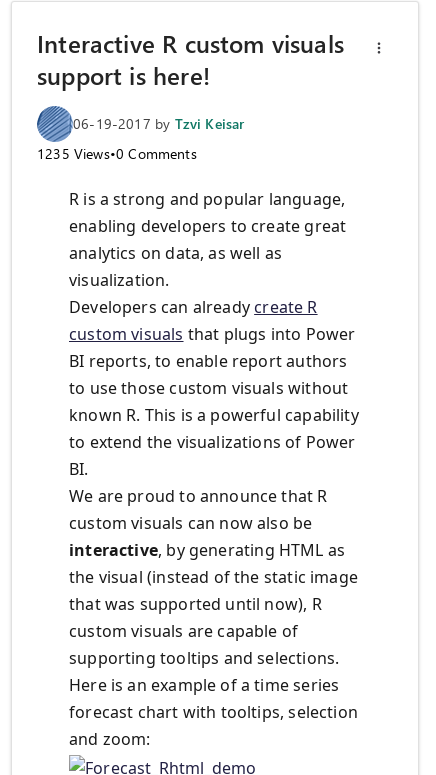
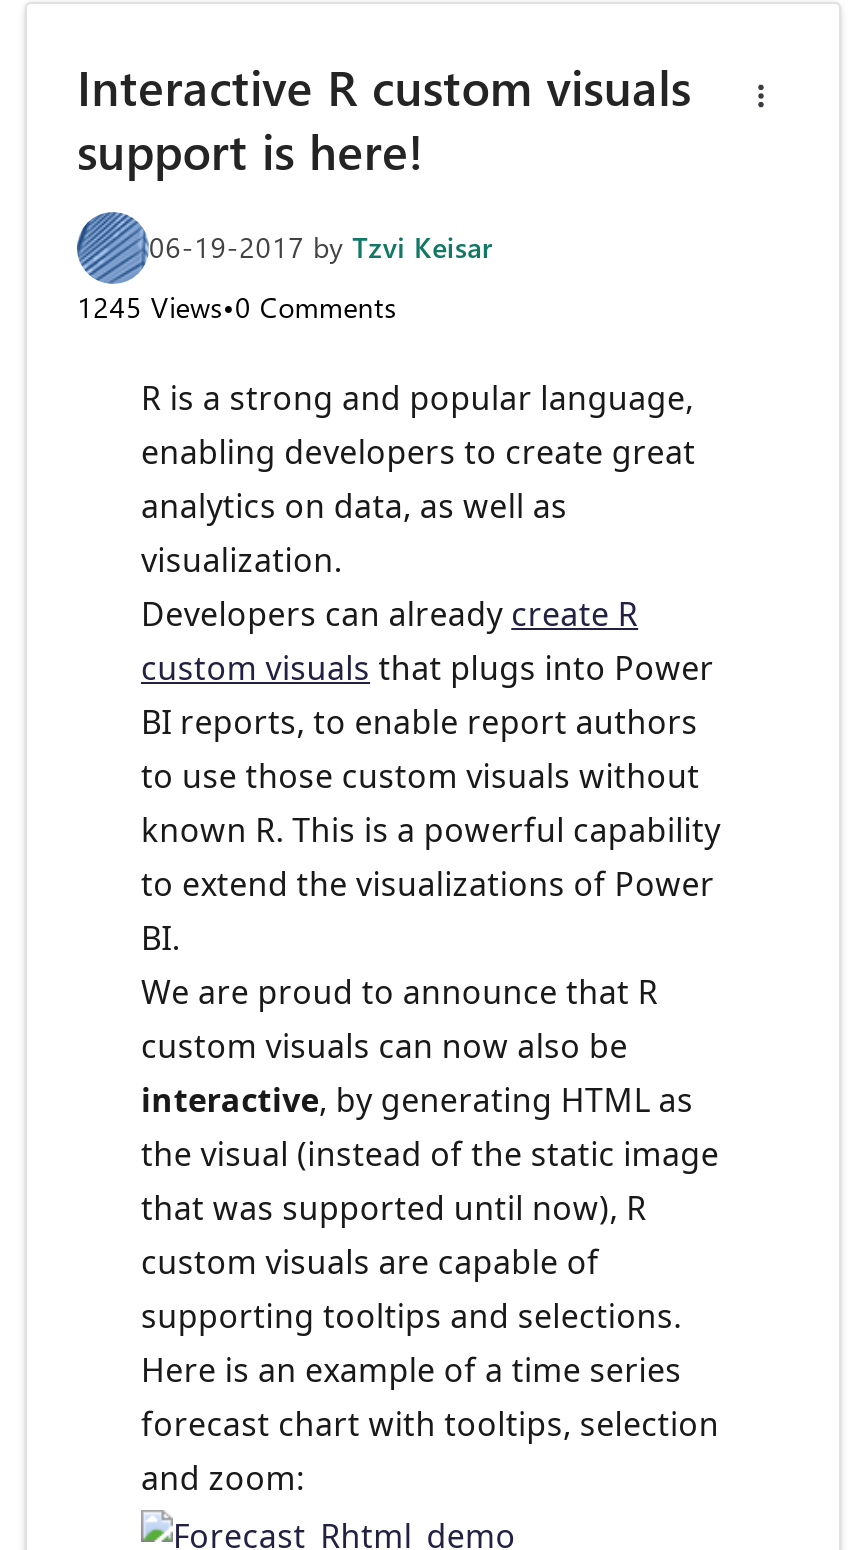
- 1235 Views•0 Comments
+ 1245 Views•0 Comments
